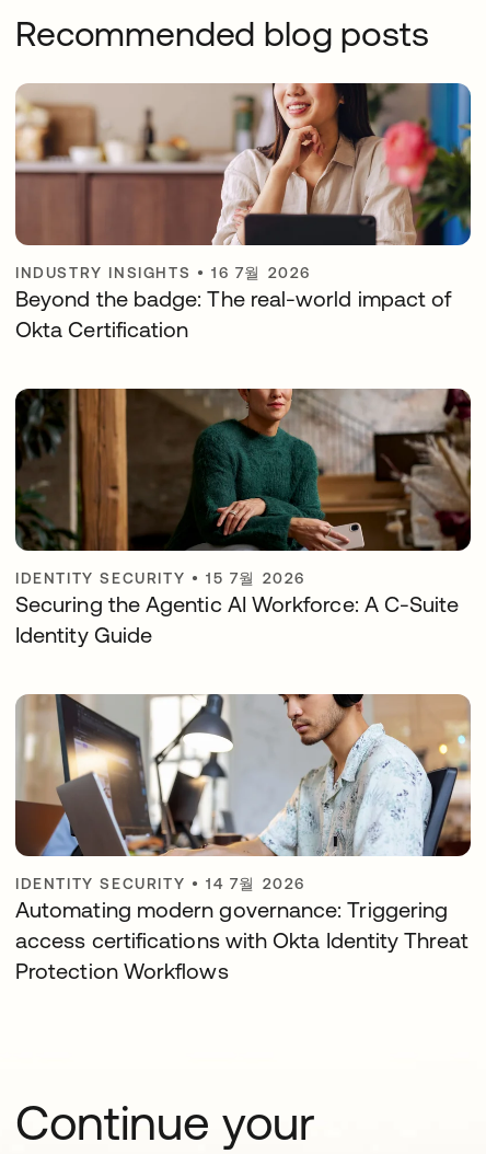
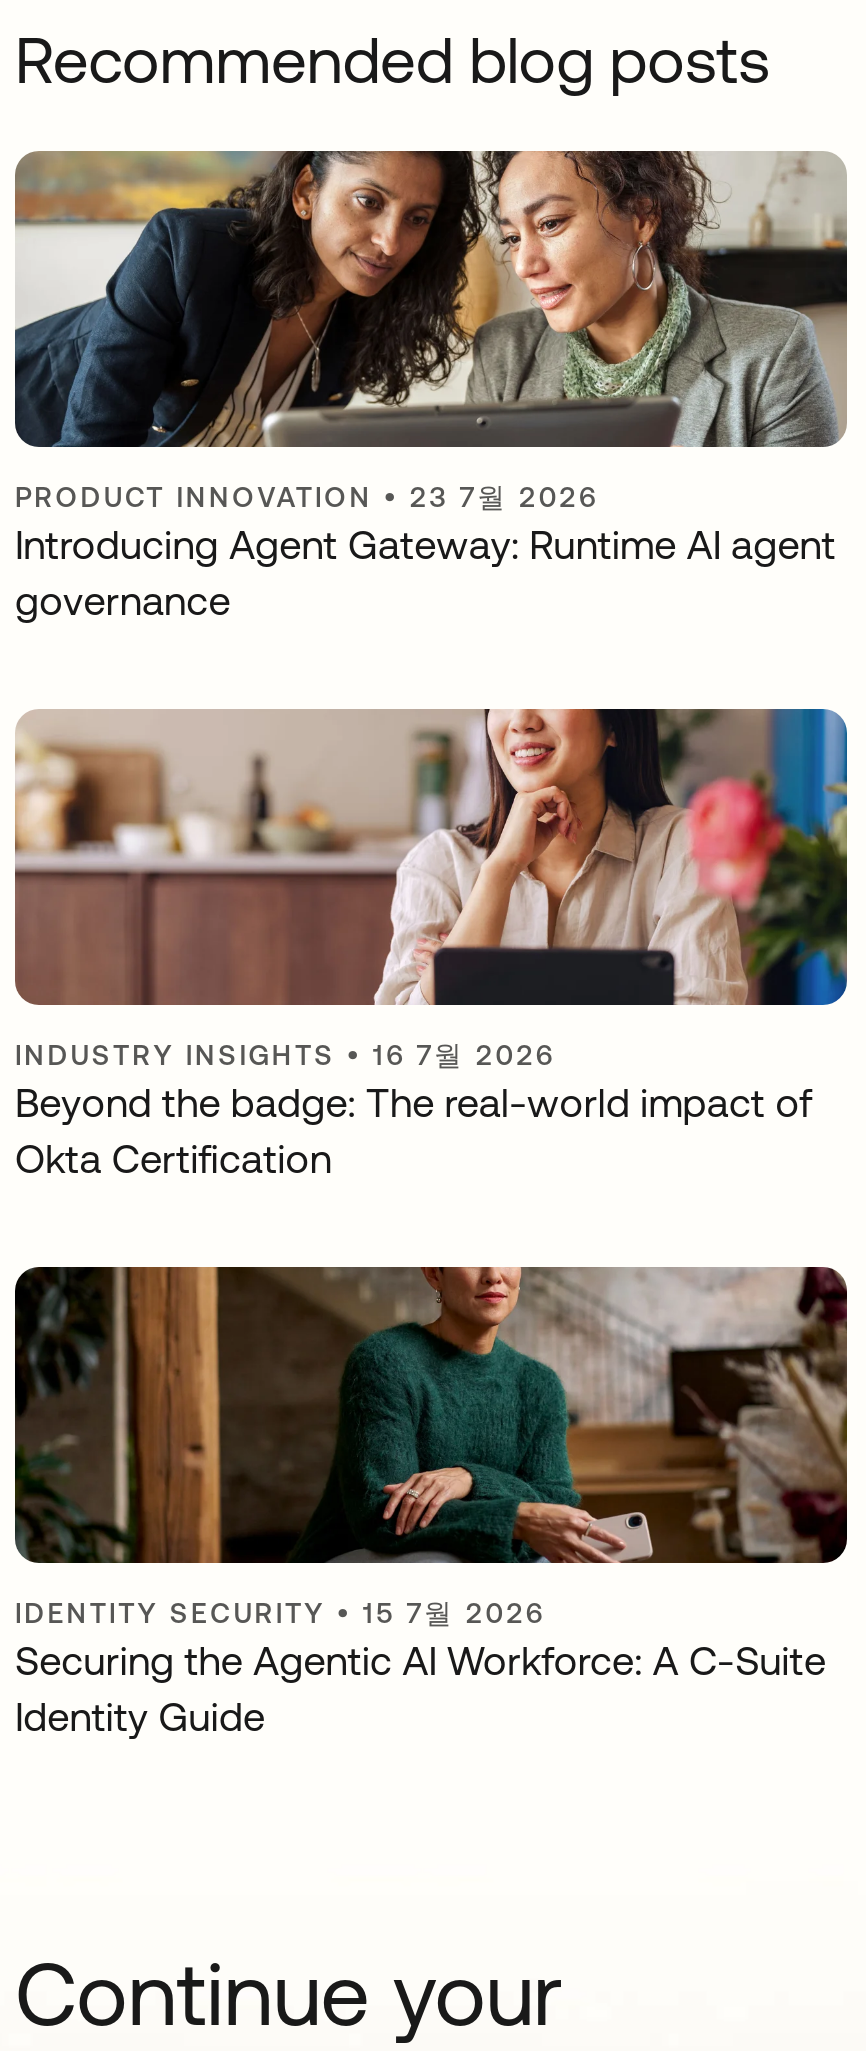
+ [image]
+ PRODUCT INNOVATION • 23 7월 2026
+ Introducing Agent Gateway: Runtime AI agent
+ governance

moved down: [image] | INDUSTRY INSIGHTS • 16 7월 2026 | Beyond the badge: The real-world impact of | Okta Certification | IDENTITY SECURITY • 15 7월 2026 | Securing the Agentic AI Workforce: A C-Suite | Identity Guide

- [image]
- IDENTITY SECURITY • 14 7월 2026
- Automating modern governance: Triggering
- access certifications with Okta Identity Threat
- Protection Workflows
